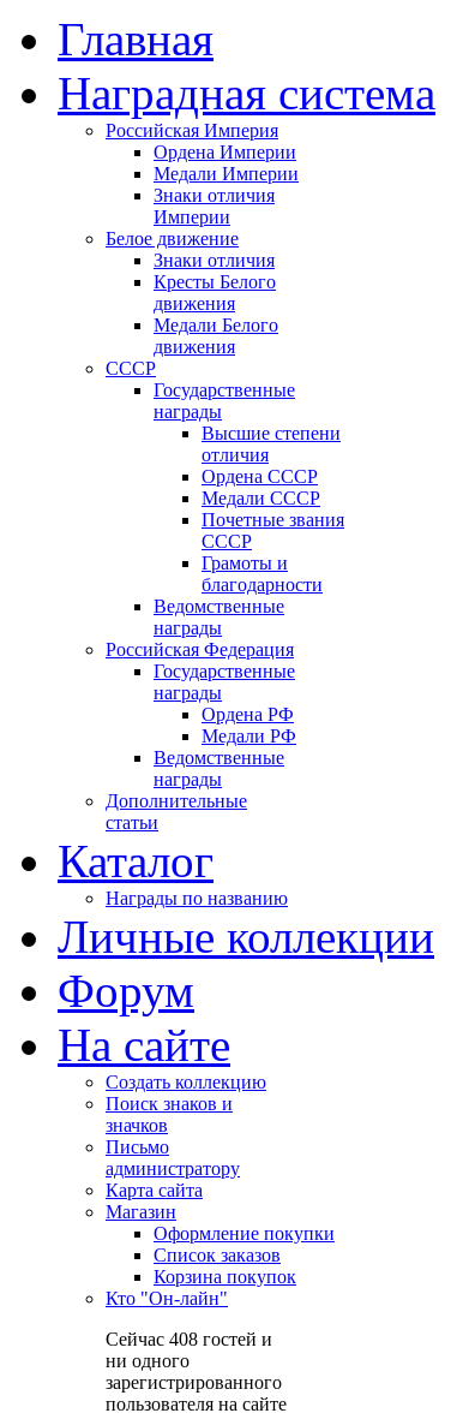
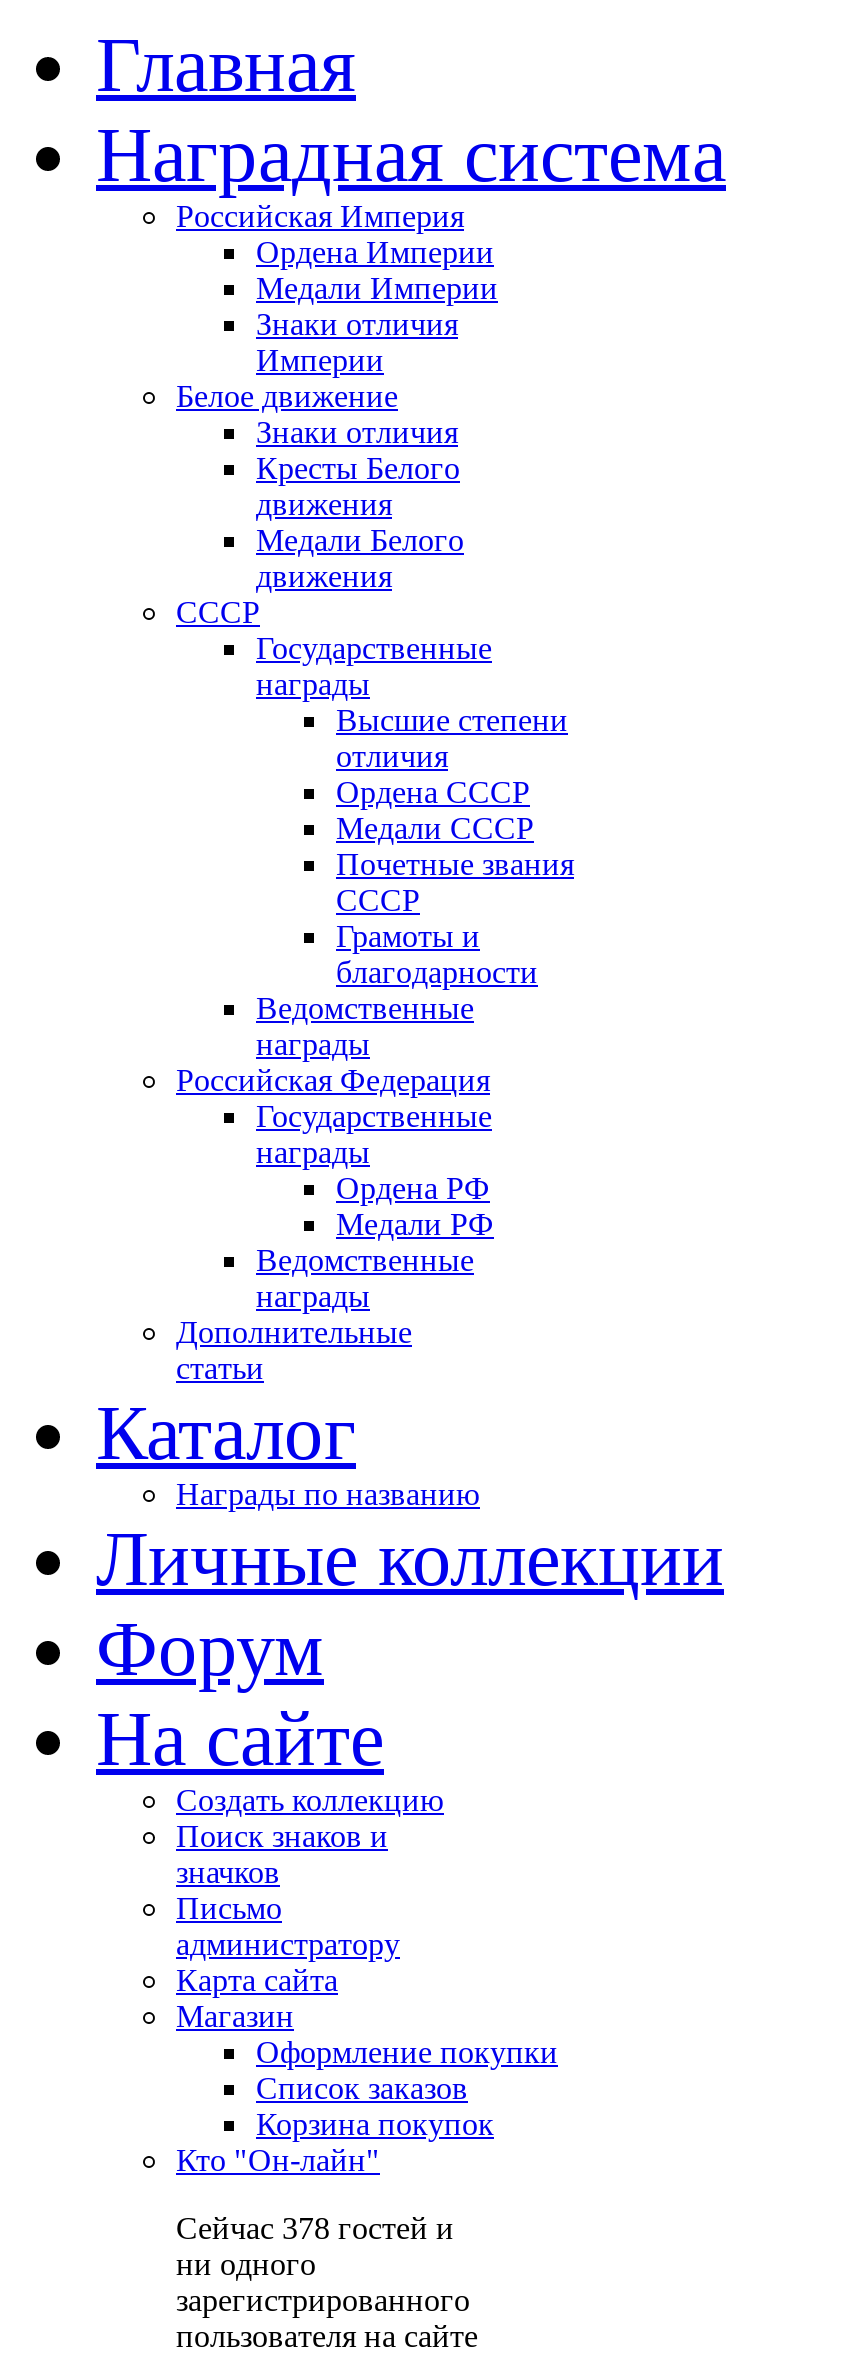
- Сейчас 408 гостей и
+ Сейчас 378 гостей и
